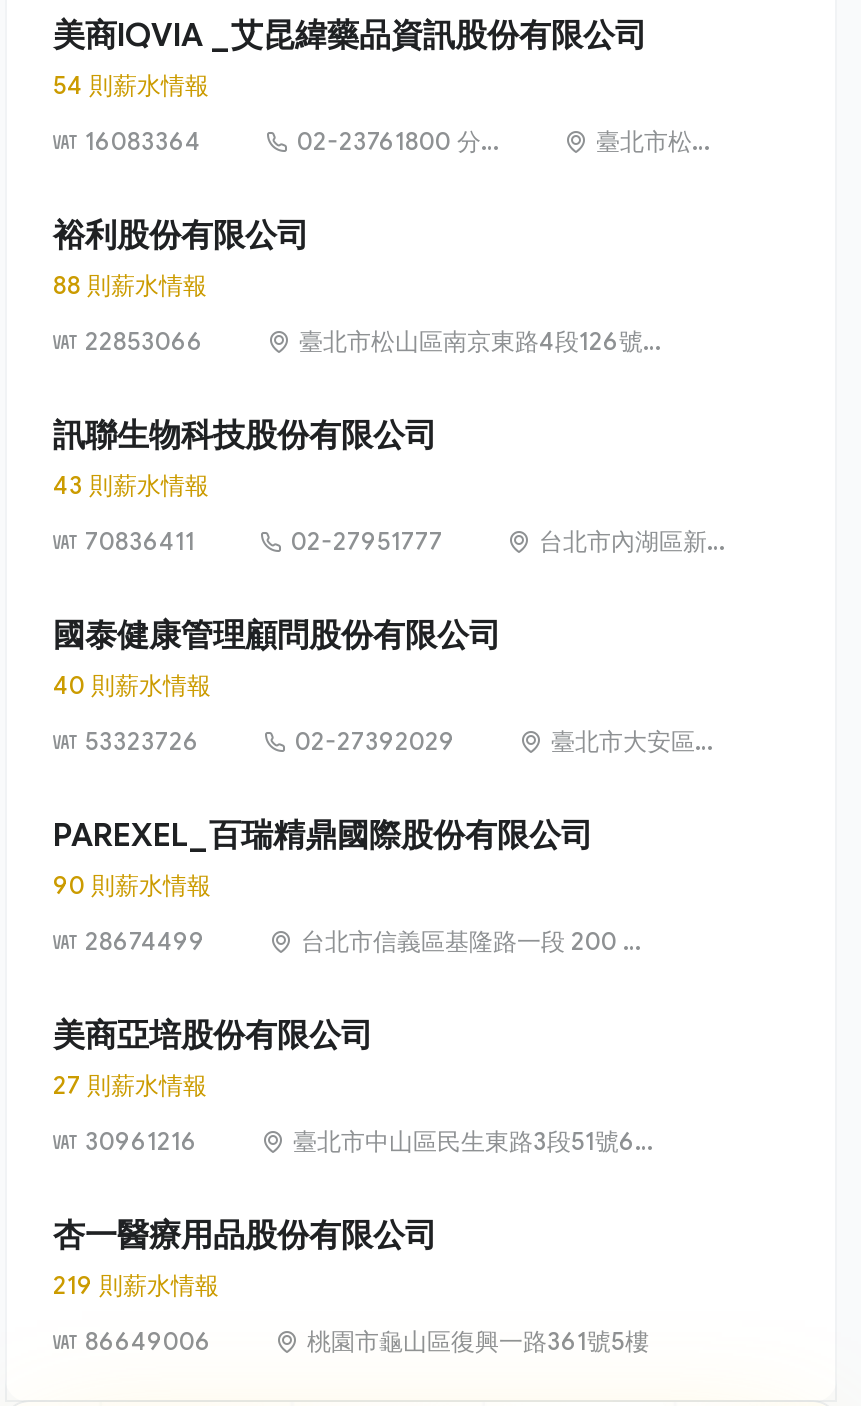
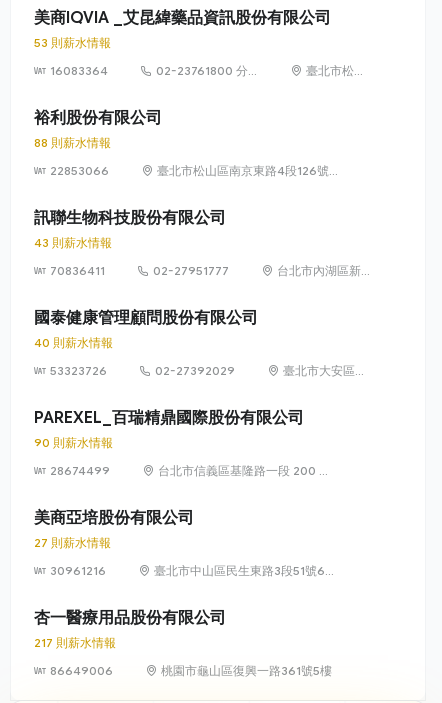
- 54 則薪水情報
+ 53 則薪水情報

- 219 則薪水情報
+ 217 則薪水情報
